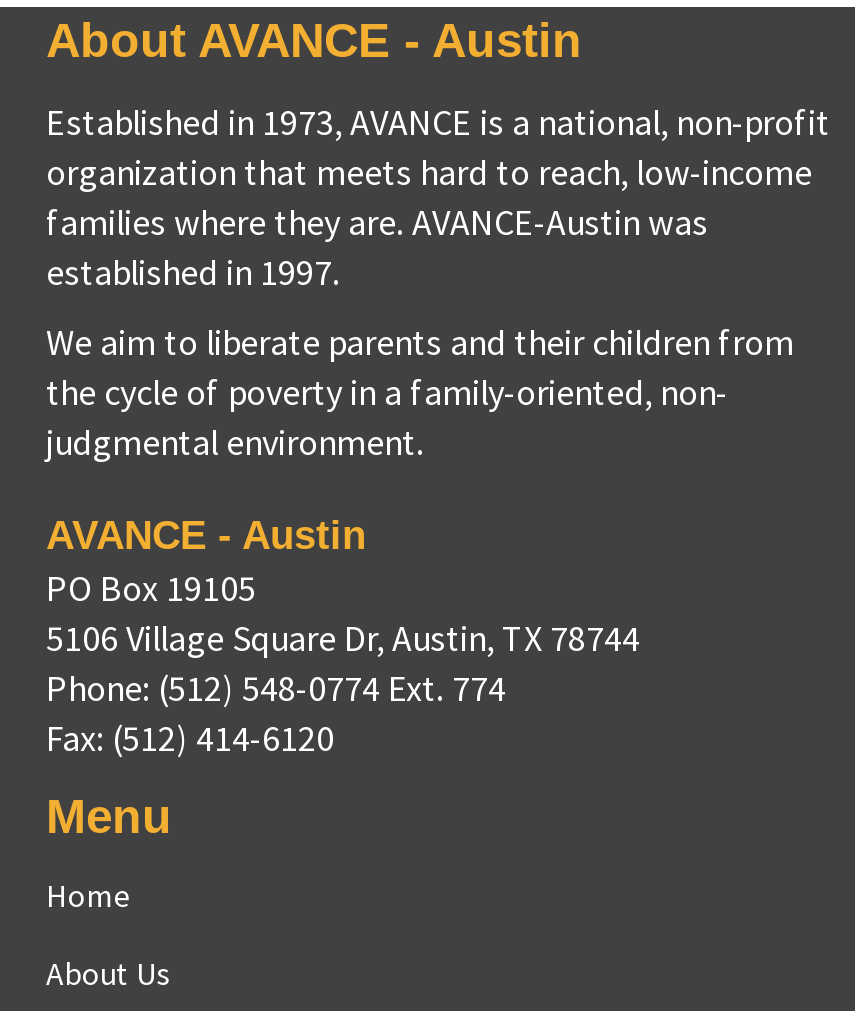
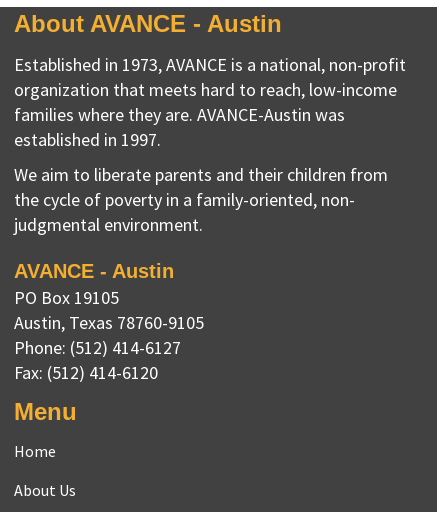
- 5106 Village Square Dr, Austin, TX 78744
- Phone: (512) 548-0774 Ext. 774
+ Austin, Texas 78760-9105
+ Phone: (512) 414-6127
